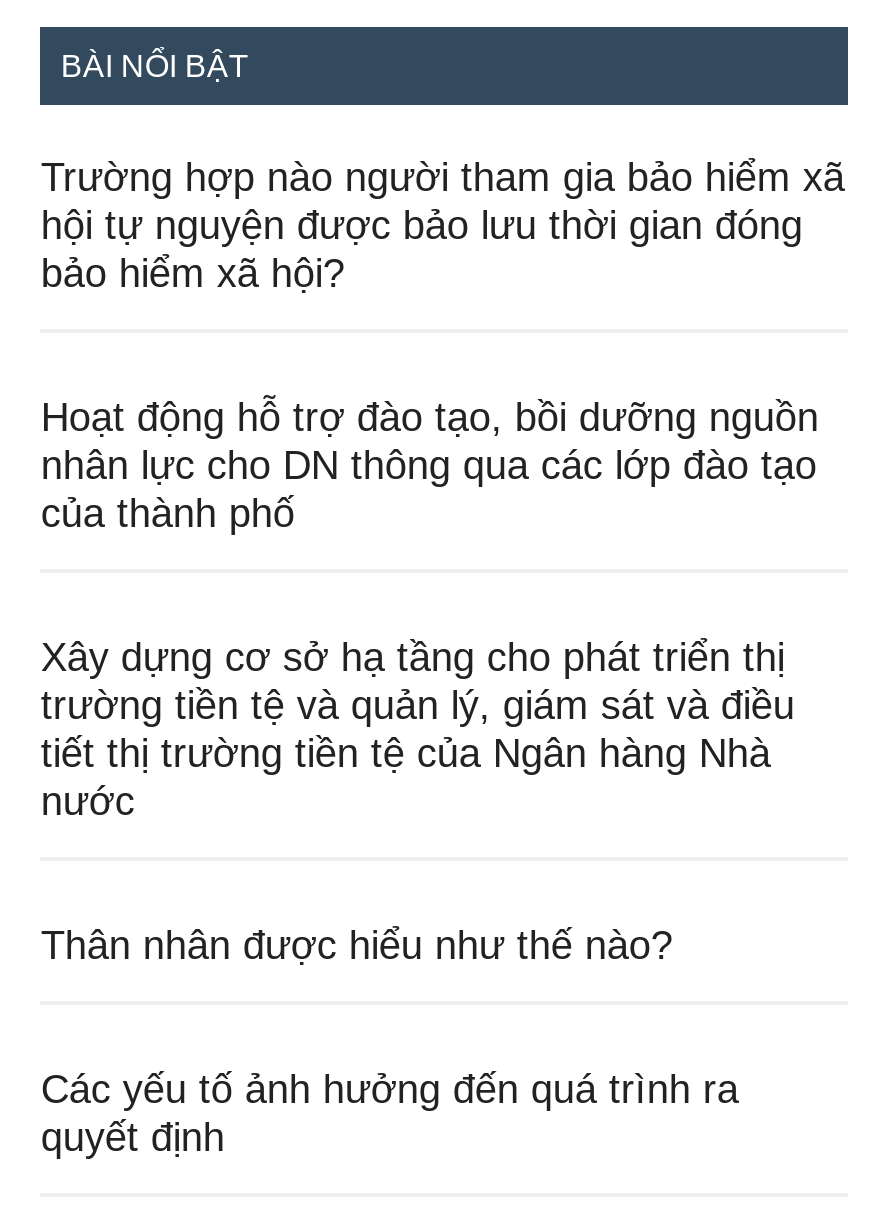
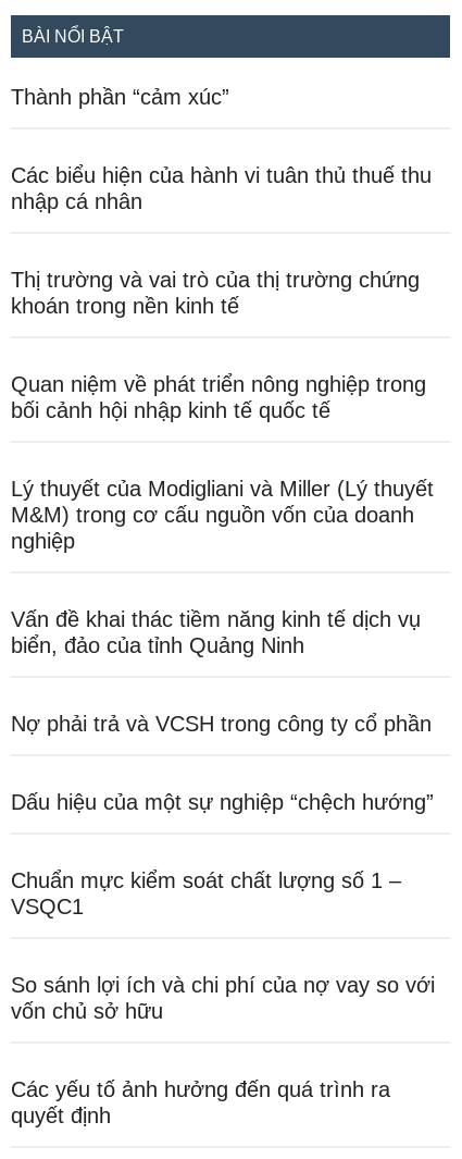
- Trường hợp nào người tham gia bảo hiểm xã
- hội tự nguyện được bảo lưu thời gian đóng
- bảo hiểm xã hội?
- Hoạt động hỗ trợ đào tạo, bồi dưỡng nguồn
- nhân lực cho DN thông qua các lớp đào tạo
- của thành phố
- Xây dựng cơ sở hạ tầng cho phát triển thị
- trường tiền tệ và quản lý, giám sát và điều
- tiết thị trường tiền tệ của Ngân hàng Nhà
- nước
- Thân nhân được hiểu như thế nào?
+ Thành phần “cảm xúc”
+ Các biểu hiện của hành vi tuân thủ thuế thu
+ nhập cá nhân
+ Thị trường và vai trò của thị trường chứng
+ khoán trong nền kinh tế
+ Quan niệm về phát triển nông nghiệp trong
+ bối cảnh hội nhập kinh tế quốc tế
+ Lý thuyết của Modigliani và Miller (Lý thuyết
+ M&M) trong cơ cấu nguồn vốn của doanh
+ nghiệp
+ Vấn đề khai thác tiềm năng kinh tế dịch vụ
+ biển, đảo của tỉnh Quảng Ninh
+ Nợ phải trả và VCSH trong công ty cổ phần
+ Dấu hiệu của một sự nghiệp “chệch hướng”
+ Chuẩn mực kiểm soát chất lượng số 1 –
+ VSQC1
+ So sánh lợi ích và chi phí của nợ vay so với
+ vốn chủ sở hữu
